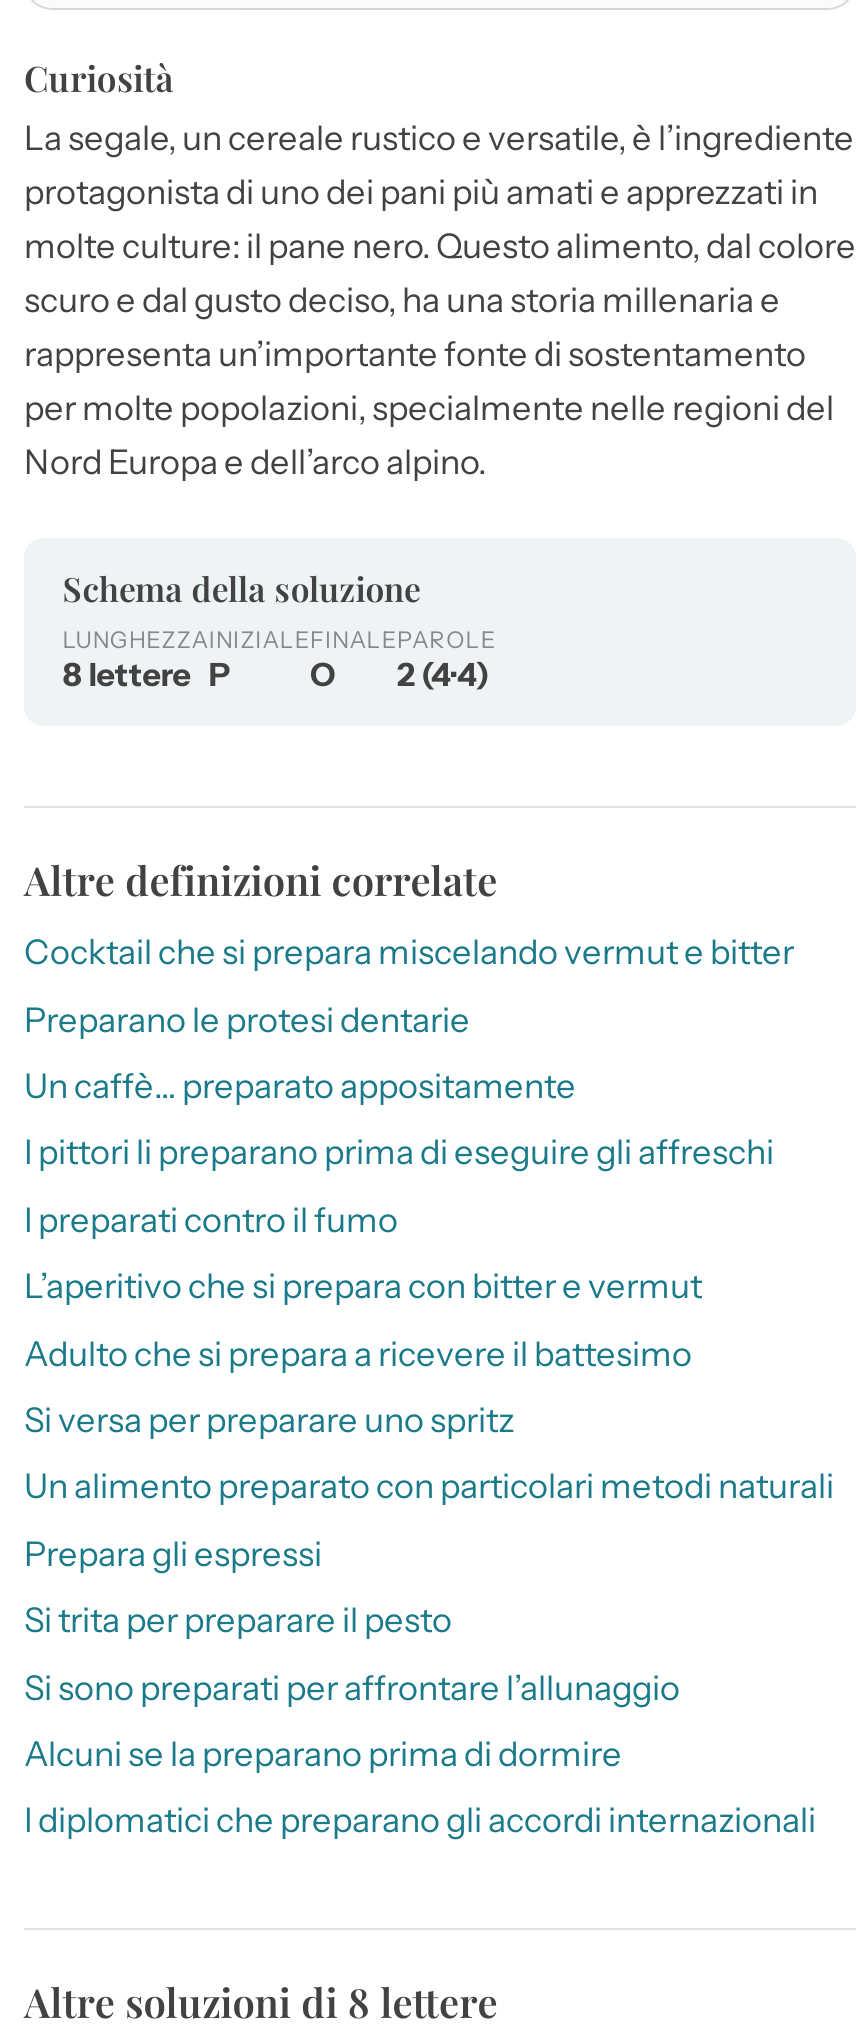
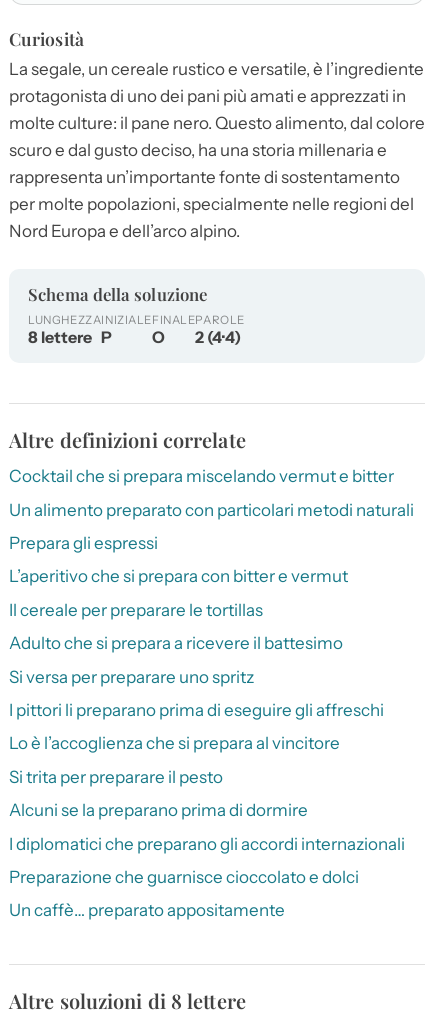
- Preparano le protesi dentarie
- I preparati contro il fumo

moved down: Un caffè… preparato appositamente

moved down: Adulto che si prepara a ricevere il battesimo | Si versa per preparare uno spritz | I pittori li preparano prima di eseguire gli affreschi

moved down: L’aperitivo che si prepara con bitter e vermut

moved up: Un alimento preparato con particolari metodi naturali | Prepara gli espressi

+ Il cereale per preparare le tortillas
+ Lo è l’accoglienza che si prepara al vincitore

moved up: Si trita per preparare il pesto

- Si sono preparati per affrontare l’allunaggio

moved up: Alcuni se la preparano prima di dormire | I diplomatici che preparano gli accordi internazionali

+ Preparazione che guarnisce cioccolato e dolci
